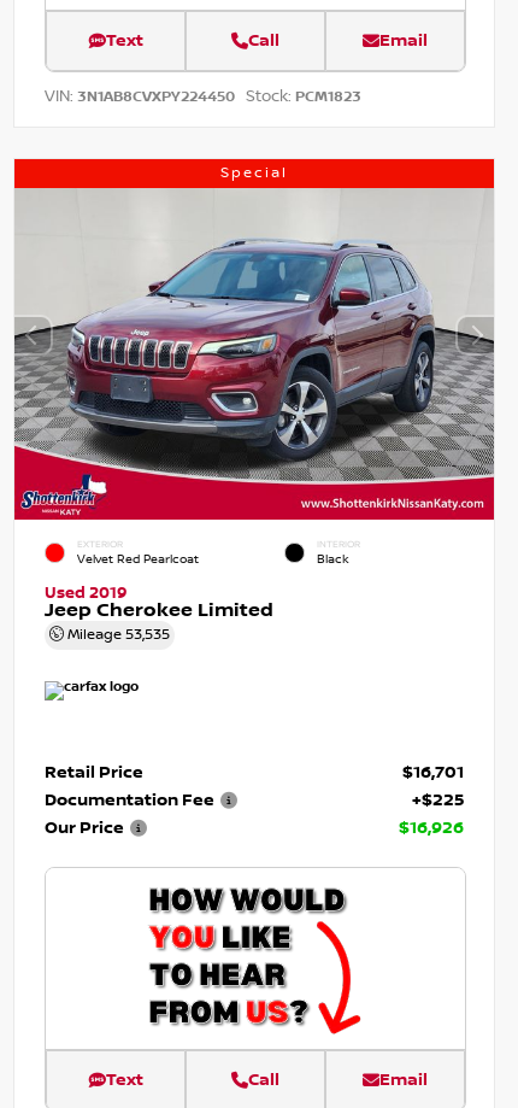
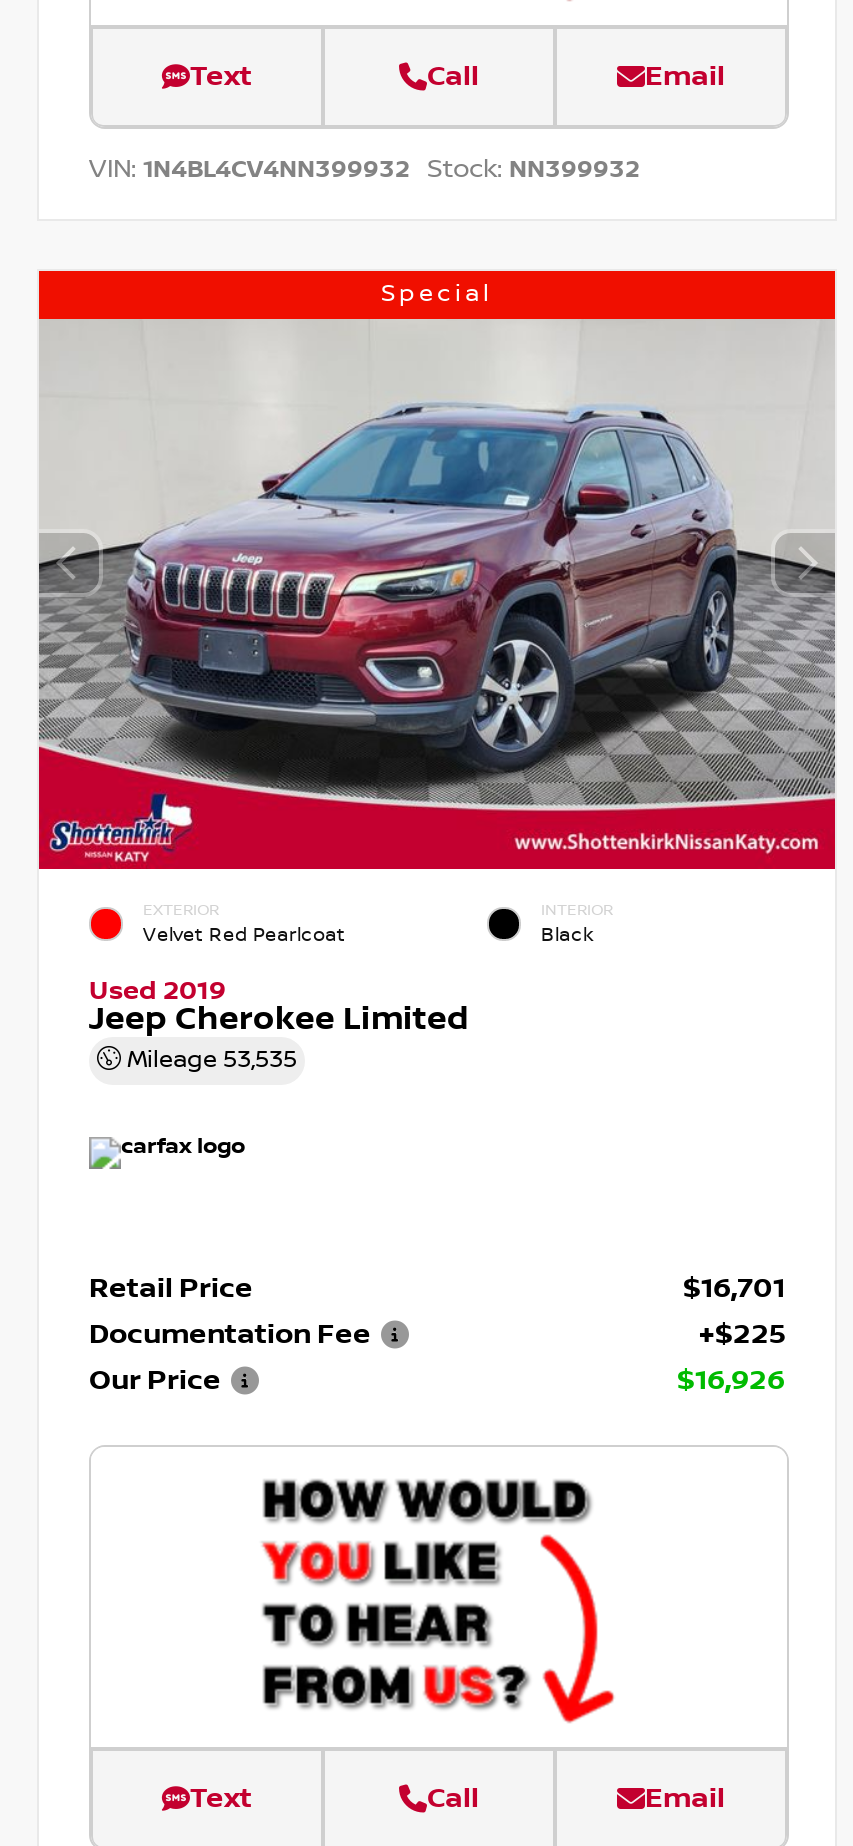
- VIN: 3N1AB8CVXPY224450 Stock: PCM1823
+ VIN: 1N4BL4CV4NN399932 Stock: NN399932
